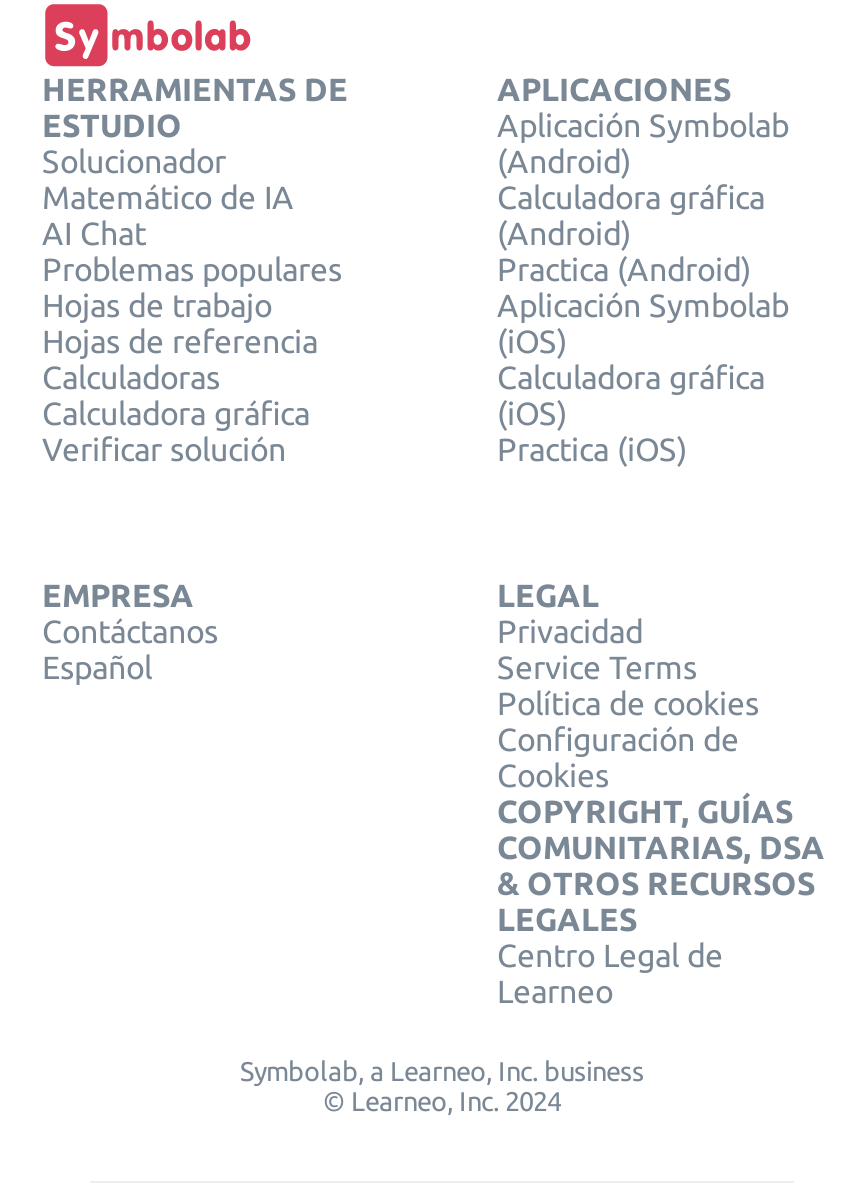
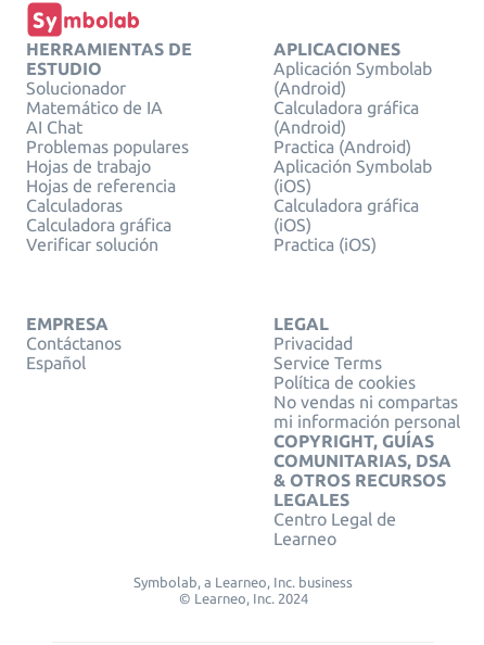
- Configuración de
- Cookies
+ No vendas ni compartas
+ mi información personal
